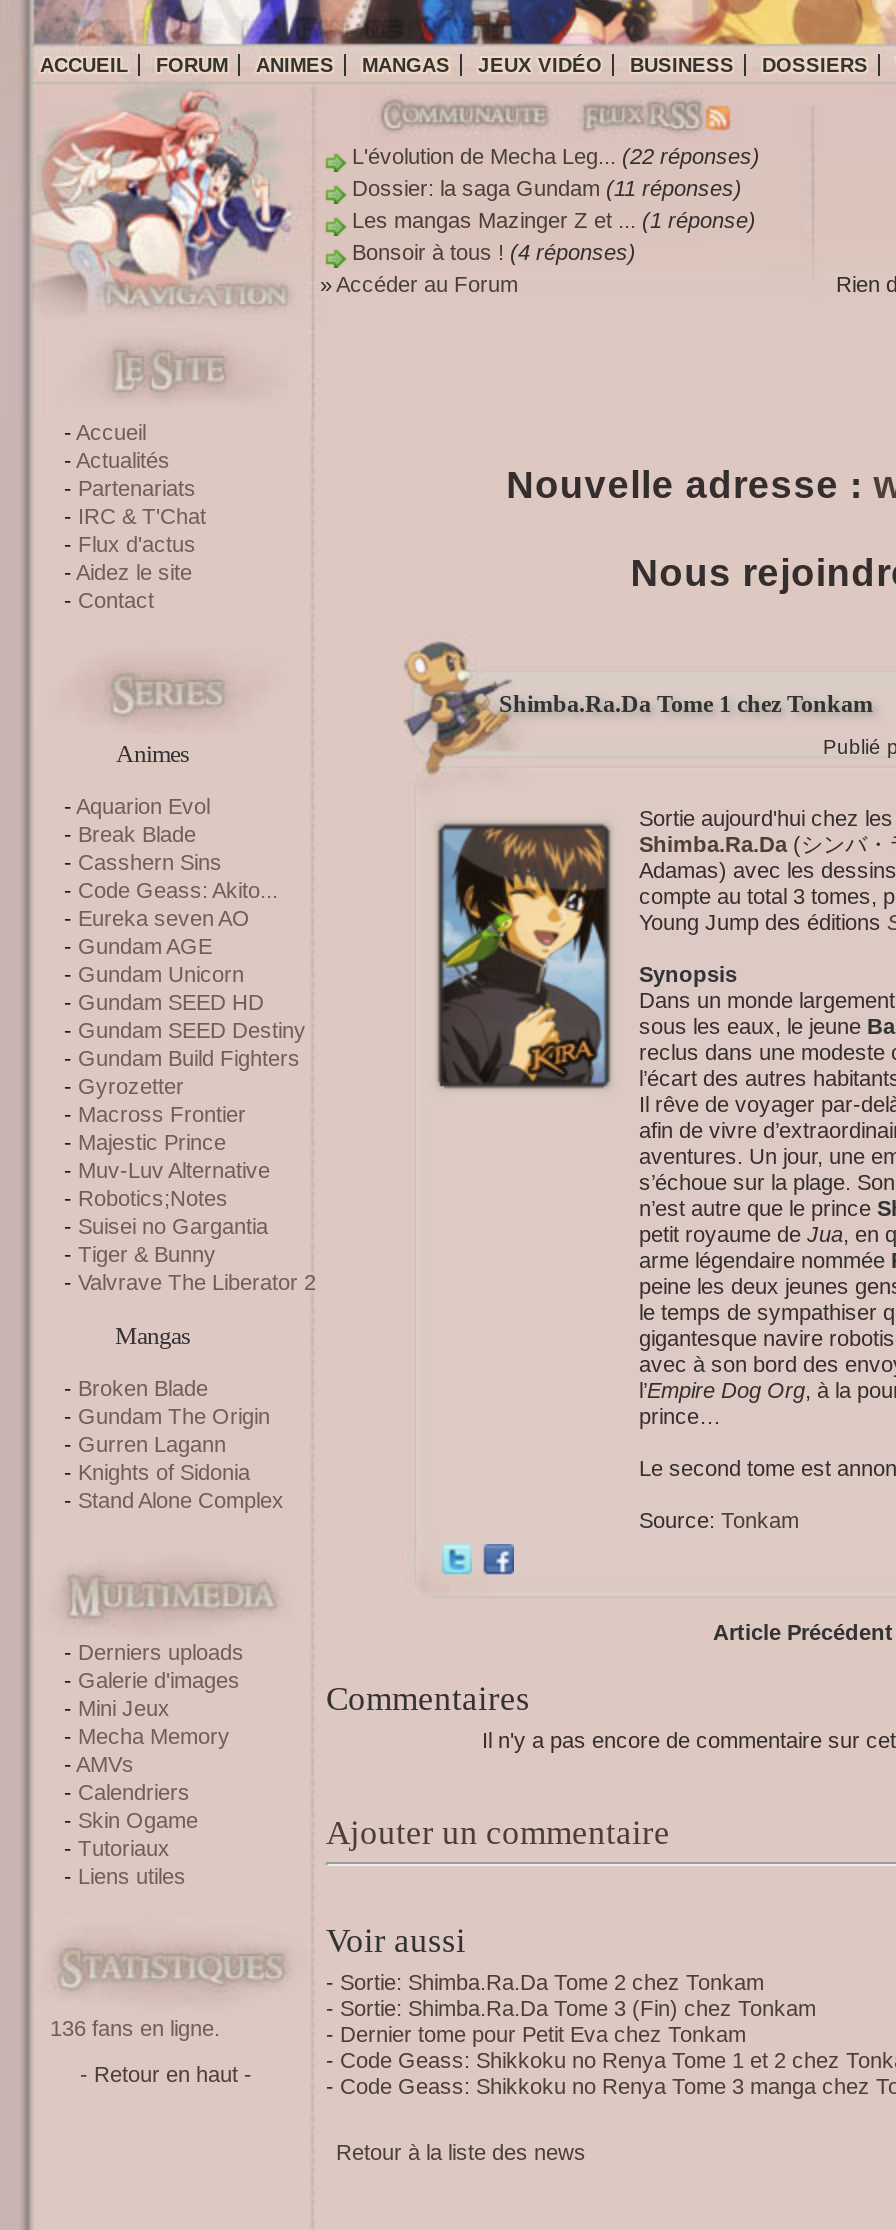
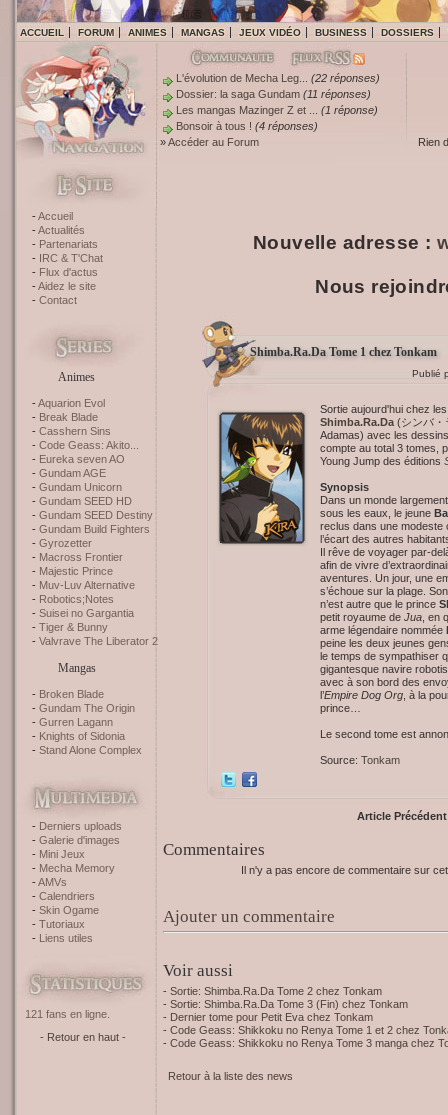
- 136 fans en ligne.
+ 121 fans en ligne.
